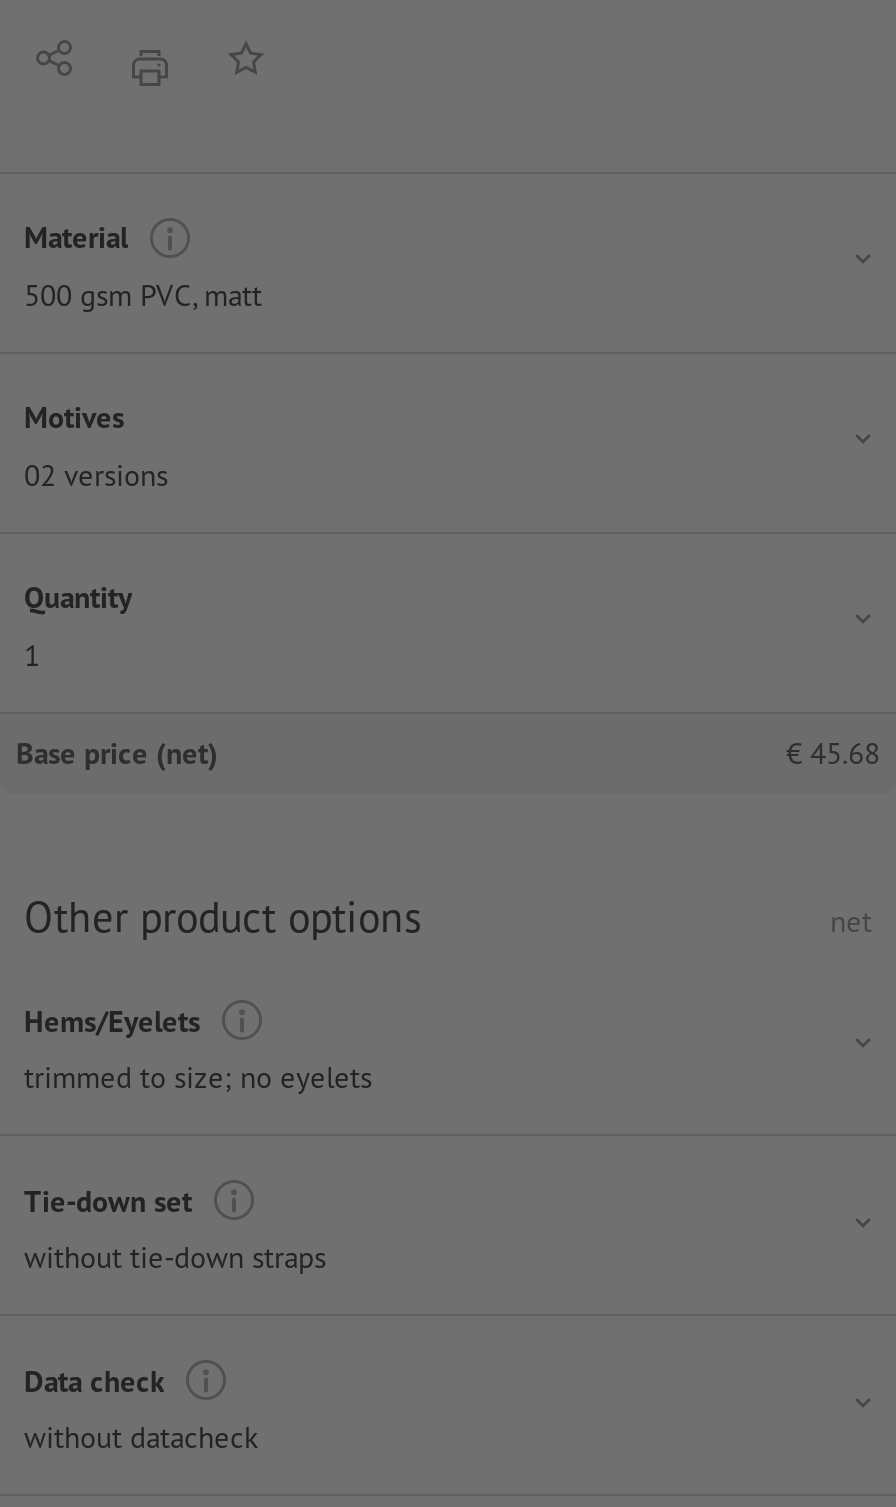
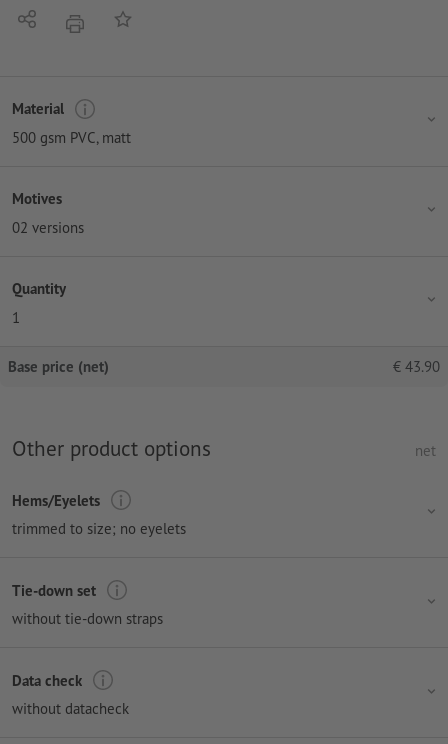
- €45.68
+ €43.90
